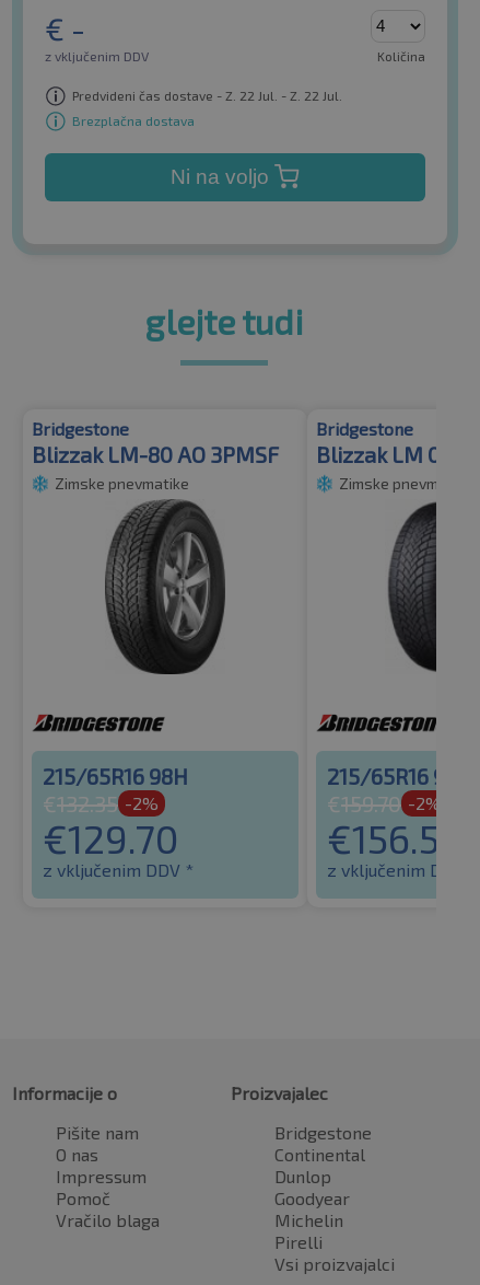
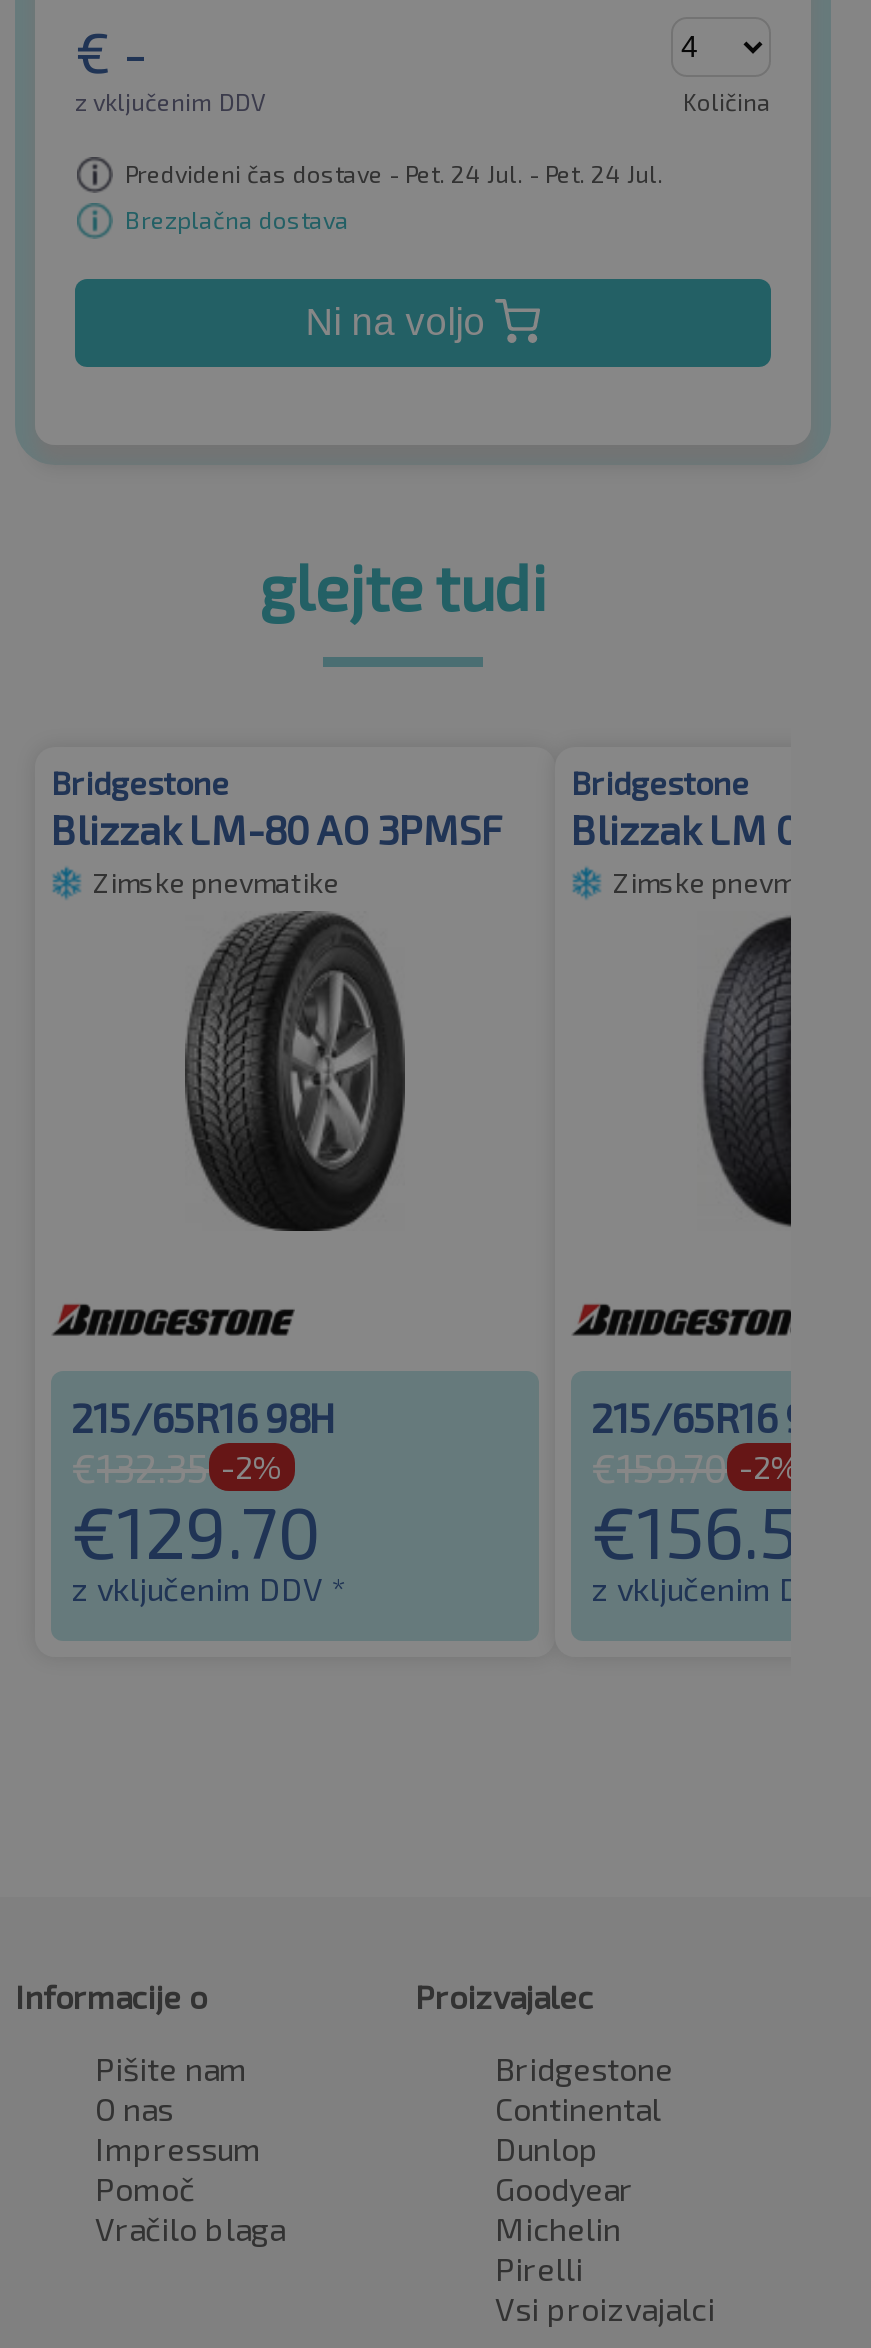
- Predvideni čas dostave - Z. 22 Jul. - Z. 22 Jul.
+ Predvideni čas dostave - Pet. 24 Jul. - Pet. 24 Jul.
